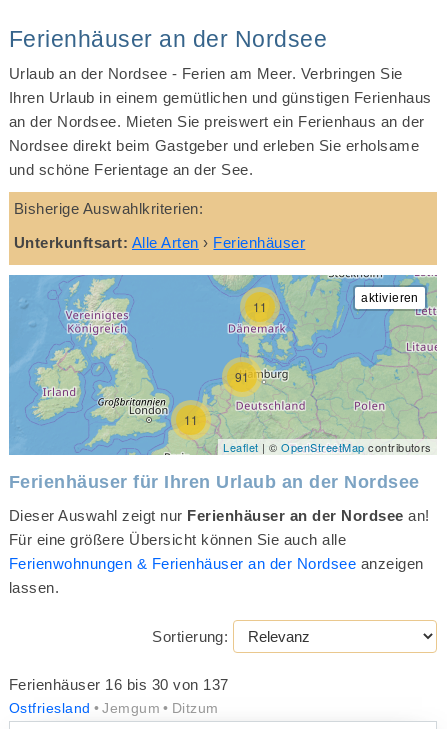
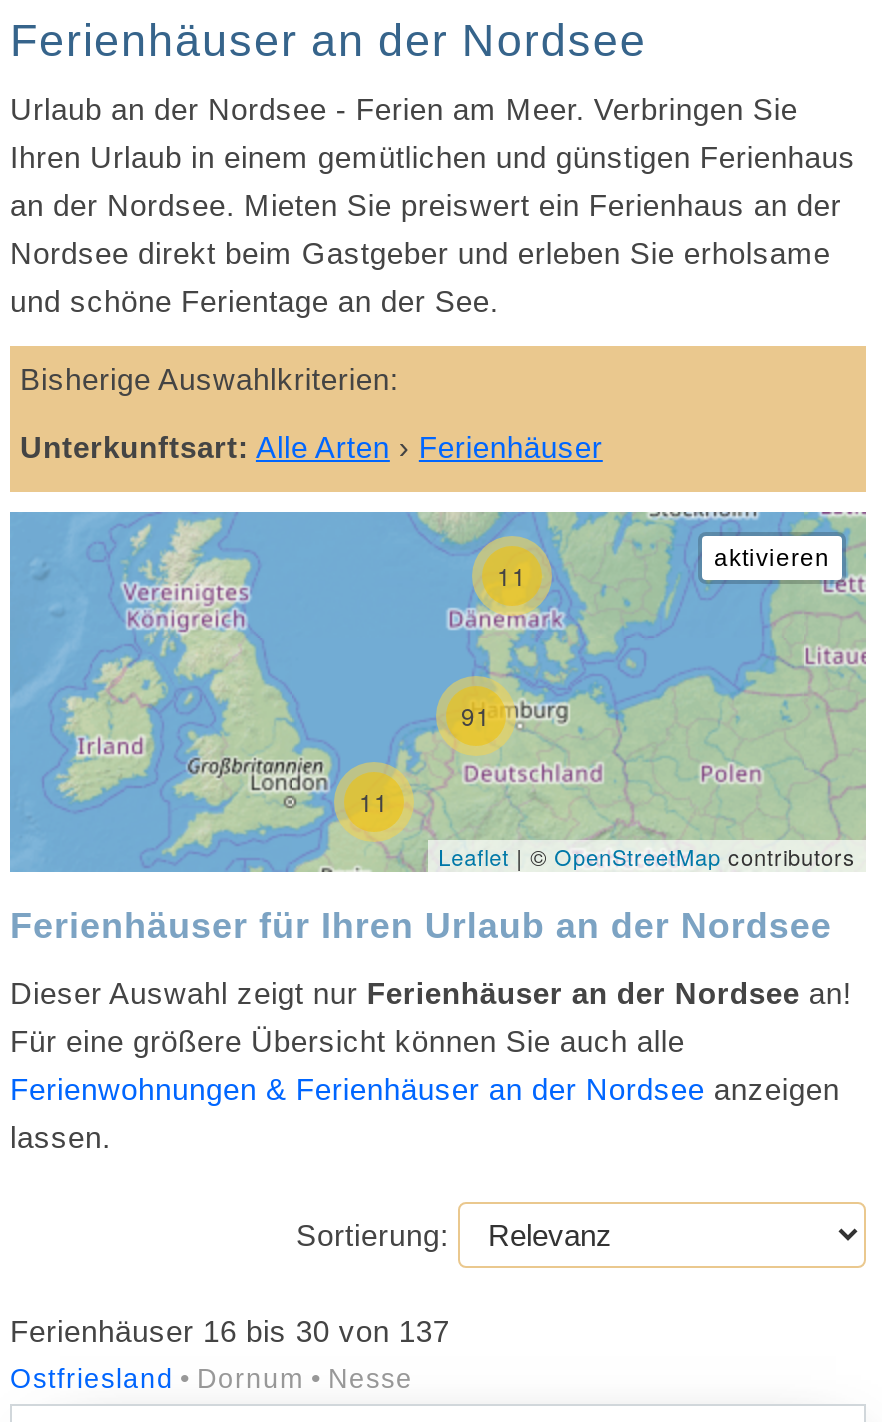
- Jemgum
- Ditzum
+ Dornum
+ Nesse
